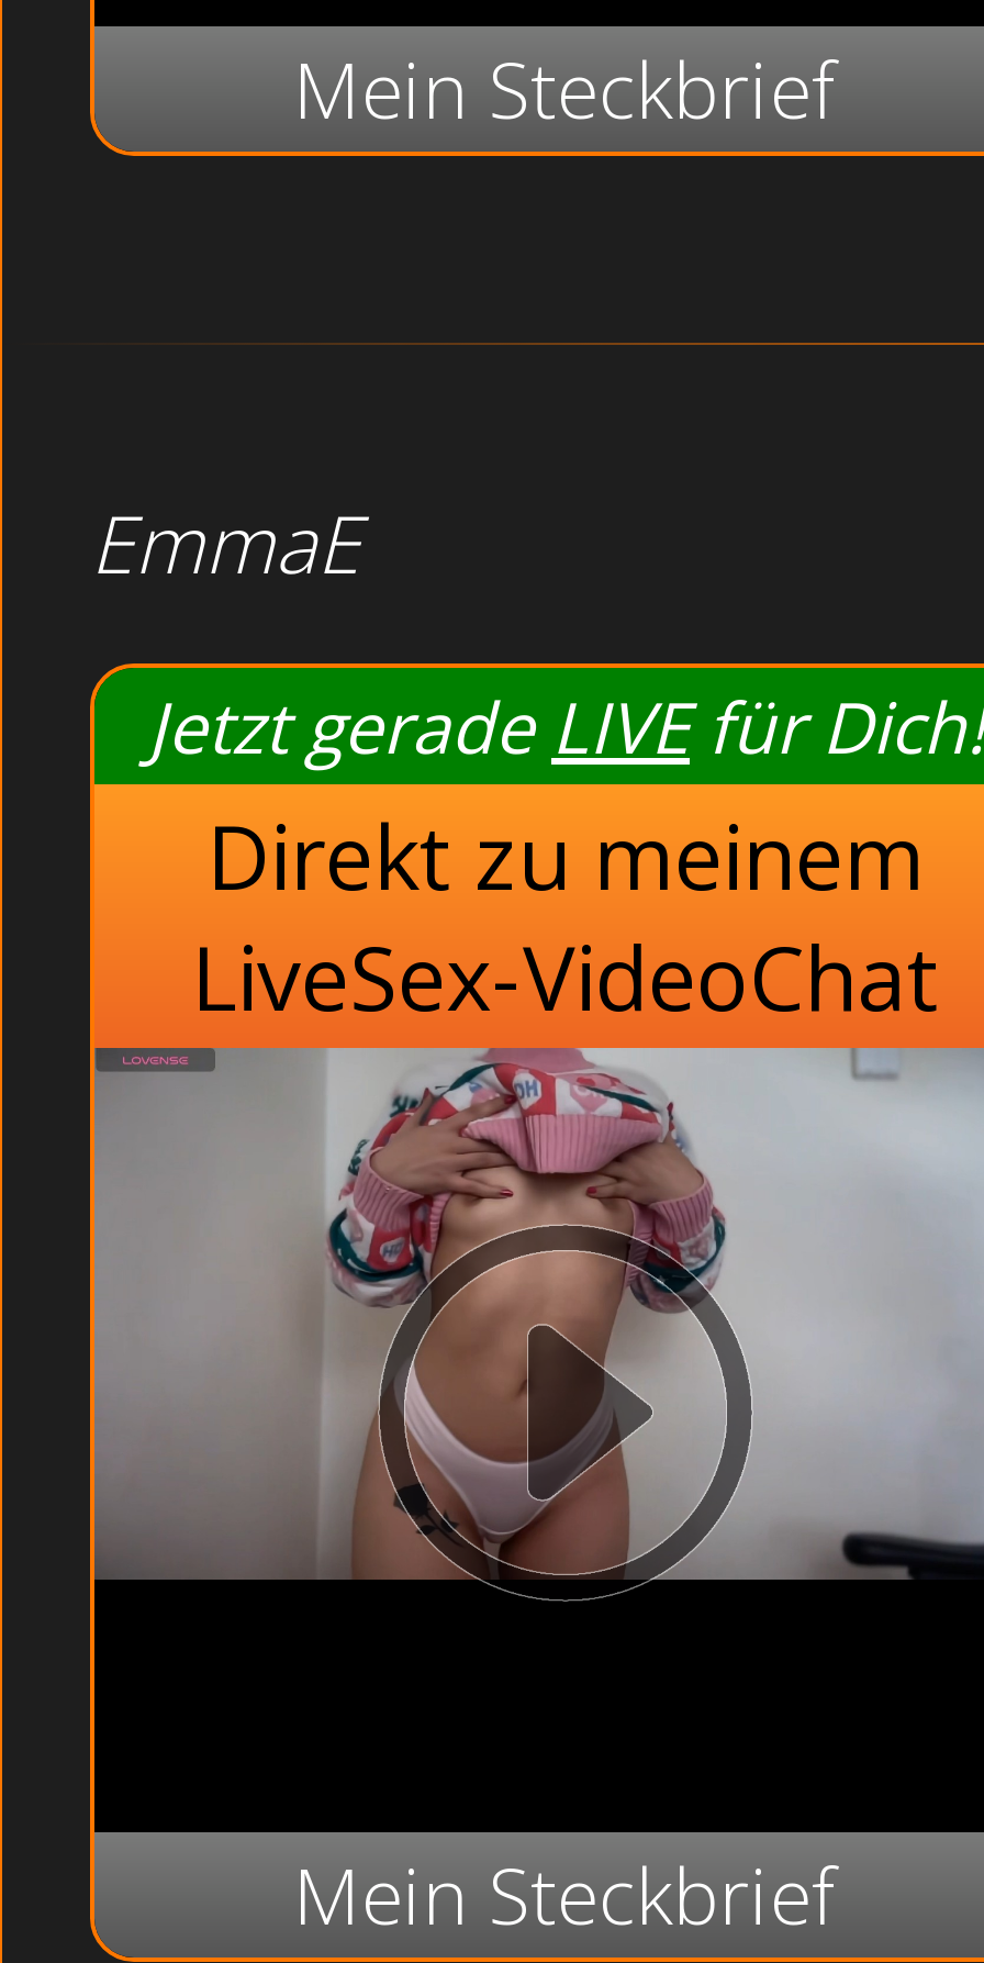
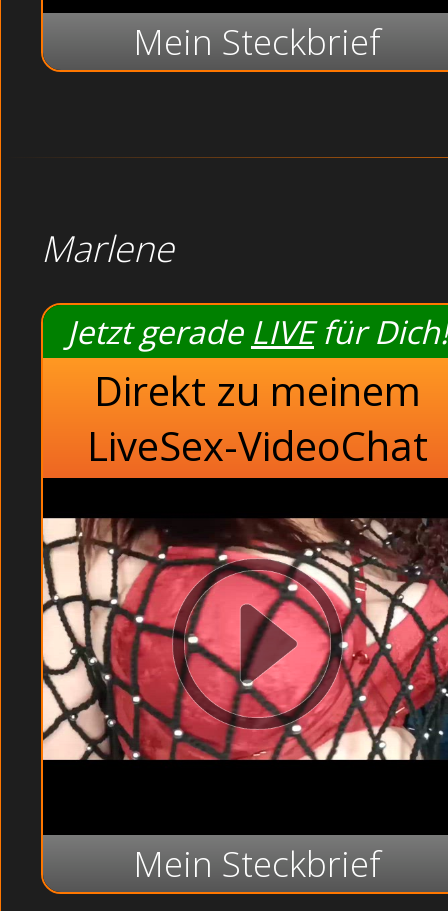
- EmmaE
+ Marlene

- [image]
+ [image]
